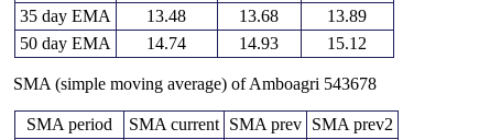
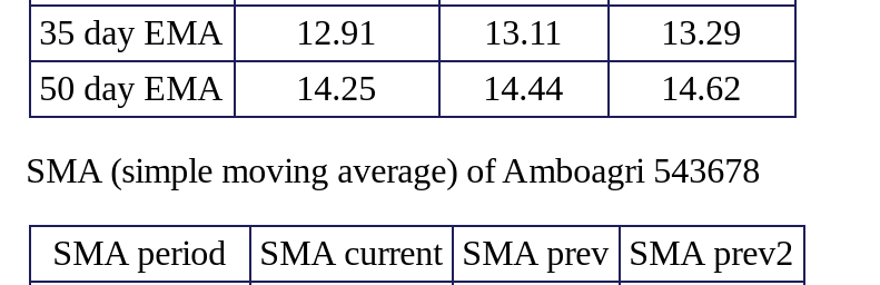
- 35 day EMA 13.48
+ 35 day EMA 12.91

- 13.68
+ 13.11

- 13.89
+ 13.29

- 50 day EMA 14.74
+ 50 day EMA 14.25

- 14.93
+ 14.44

- 15.12
+ 14.62
